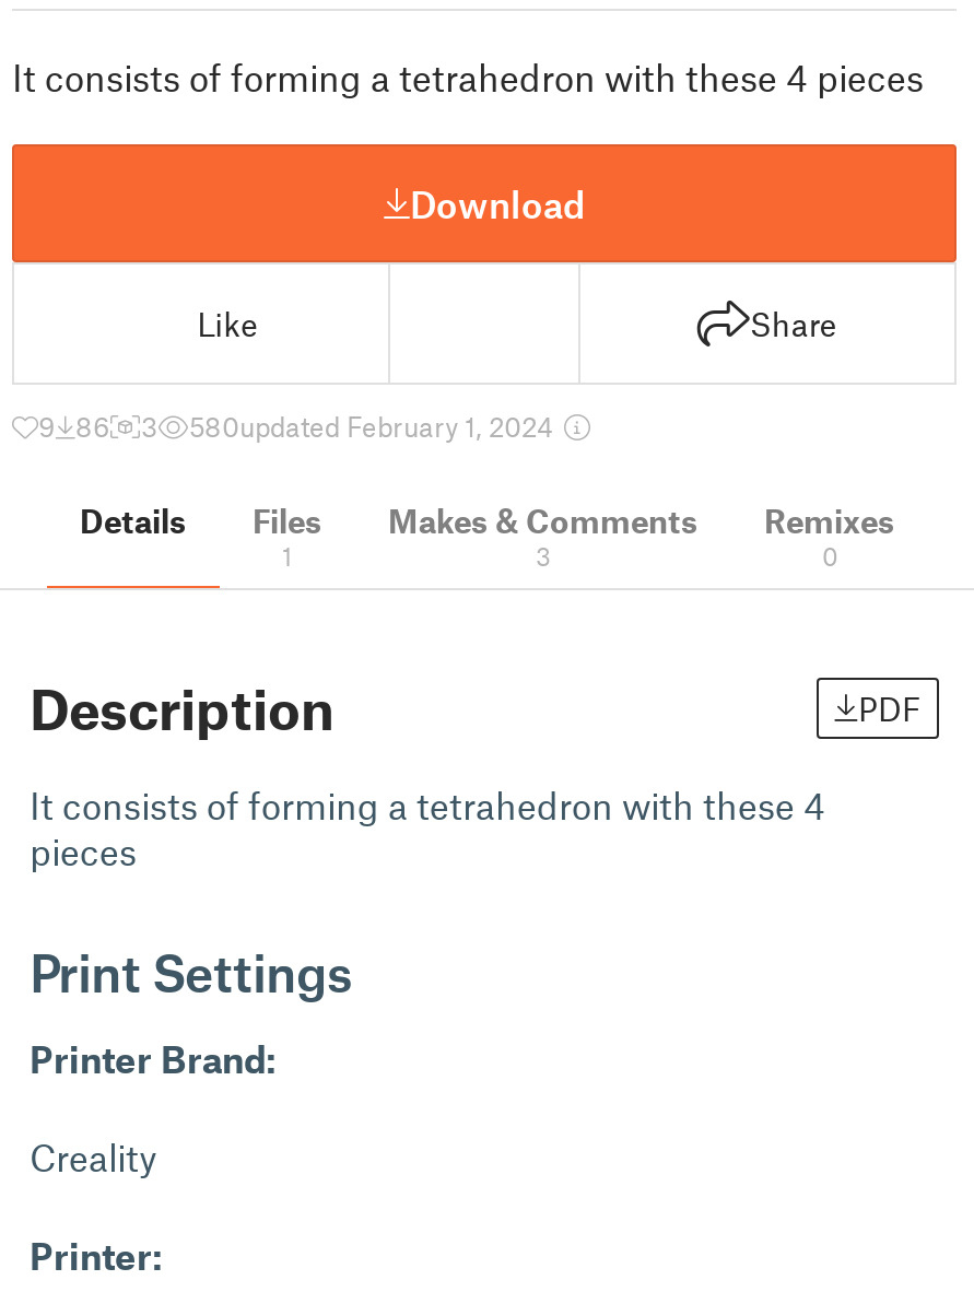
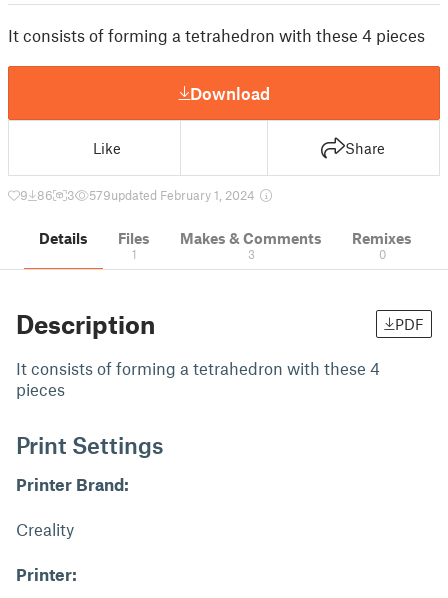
- 580updated February 1, 2024
+ 579updated February 1, 2024
